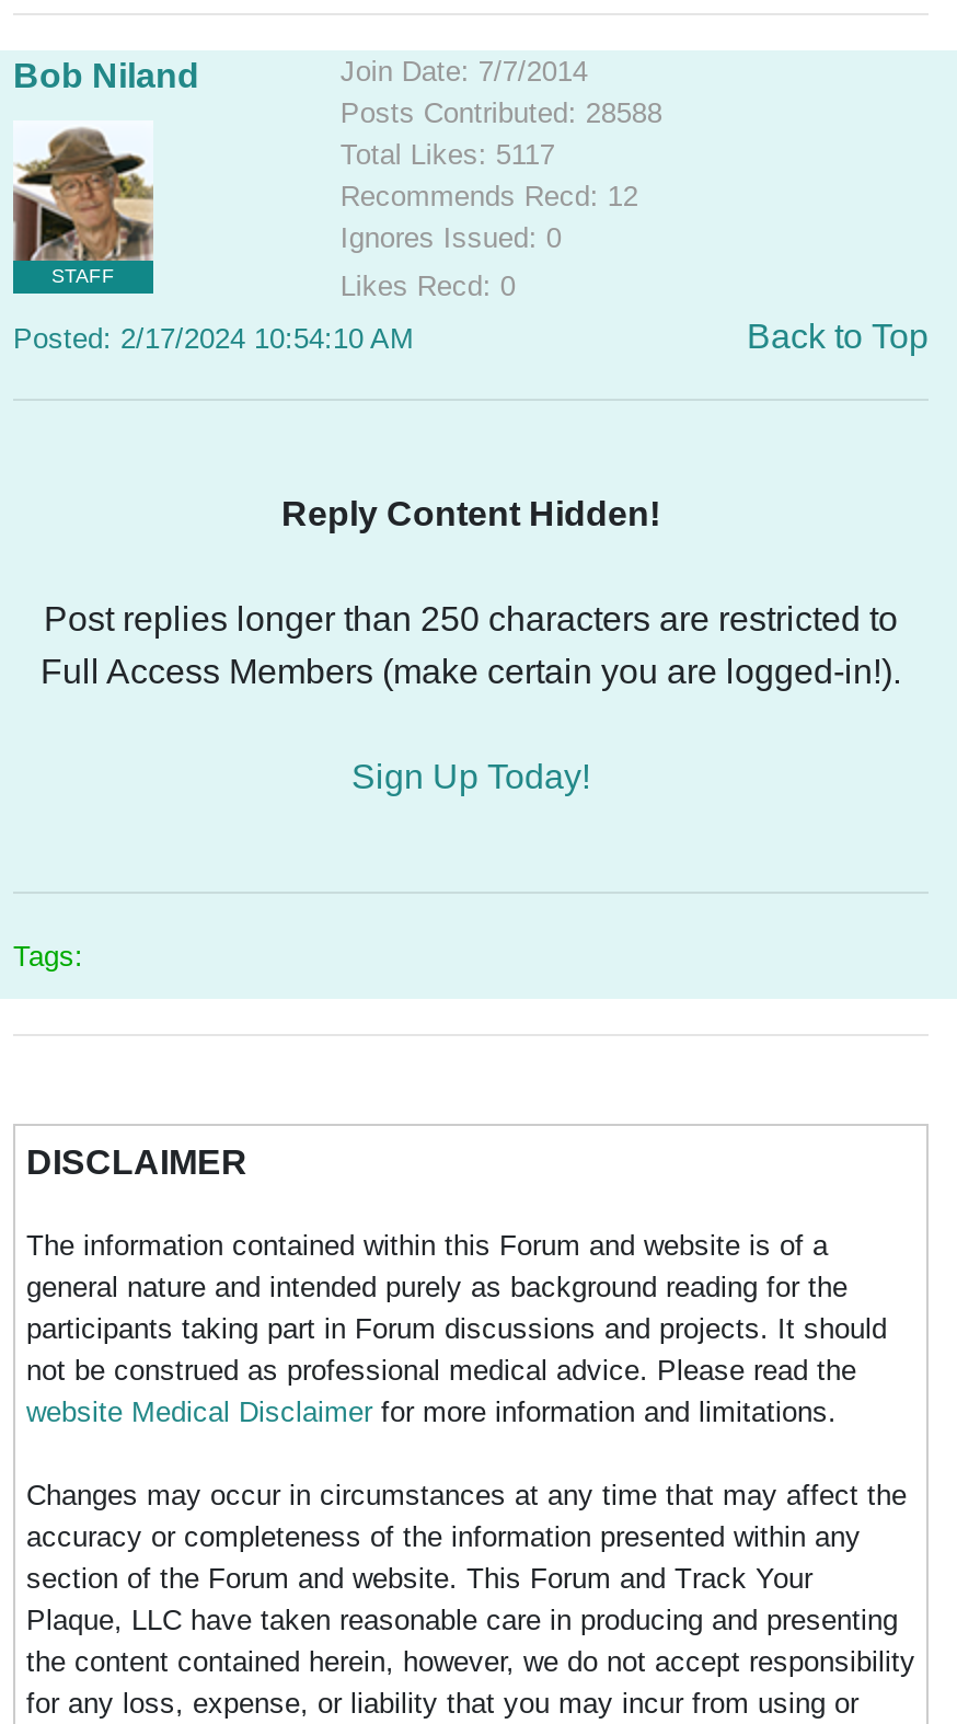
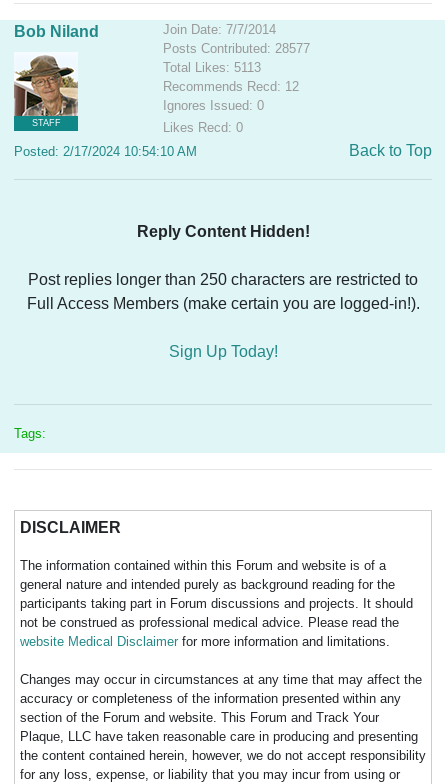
- Posts Contributed: 28588
+ Posts Contributed: 28577

- Total Likes: 5117
+ Total Likes: 5113
